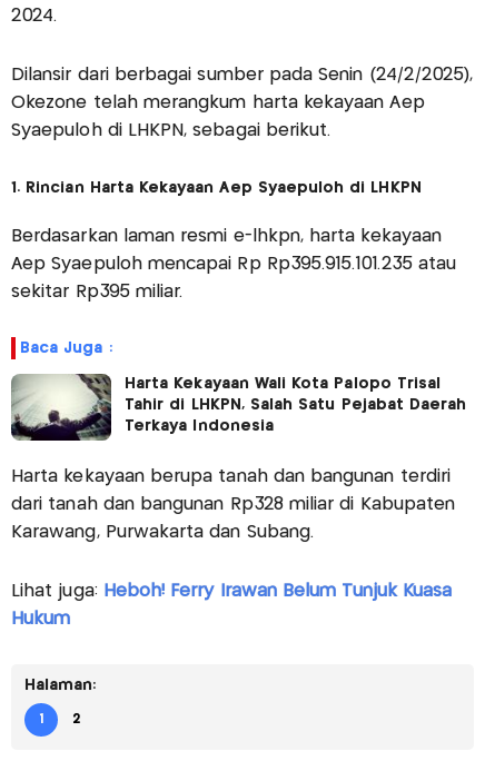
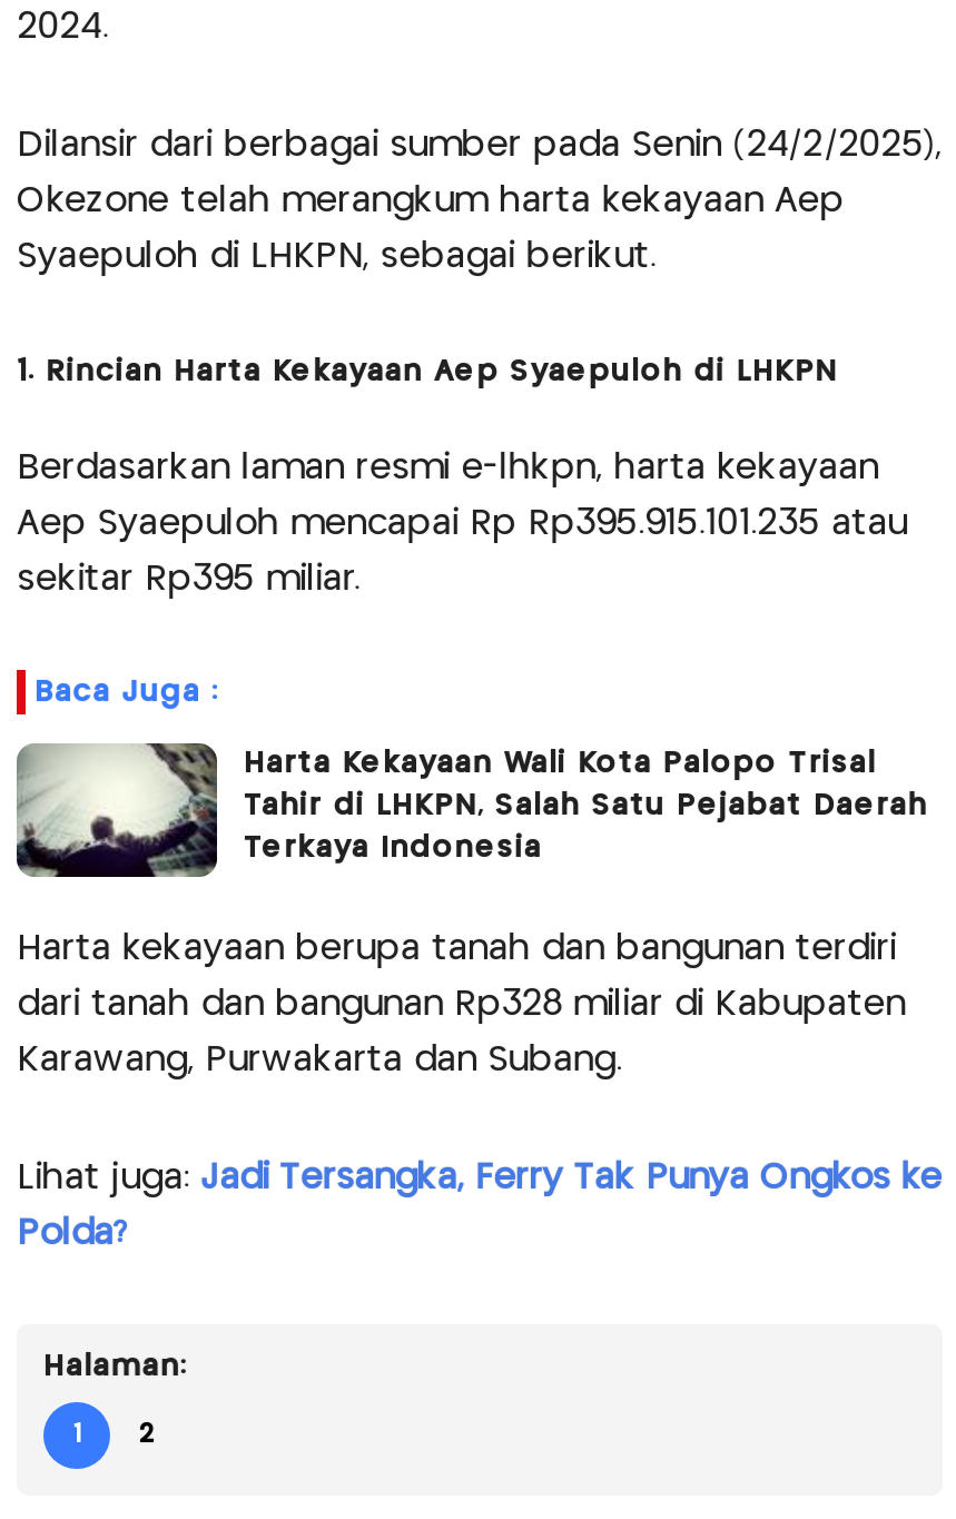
- Lihat juga: Heboh! Ferry Irawan Belum Tunjuk Kuasa
+ Lihat juga: Jadi Tersangka, Ferry Tak Punya Ongkos ke

- Hukum
+ Polda?
